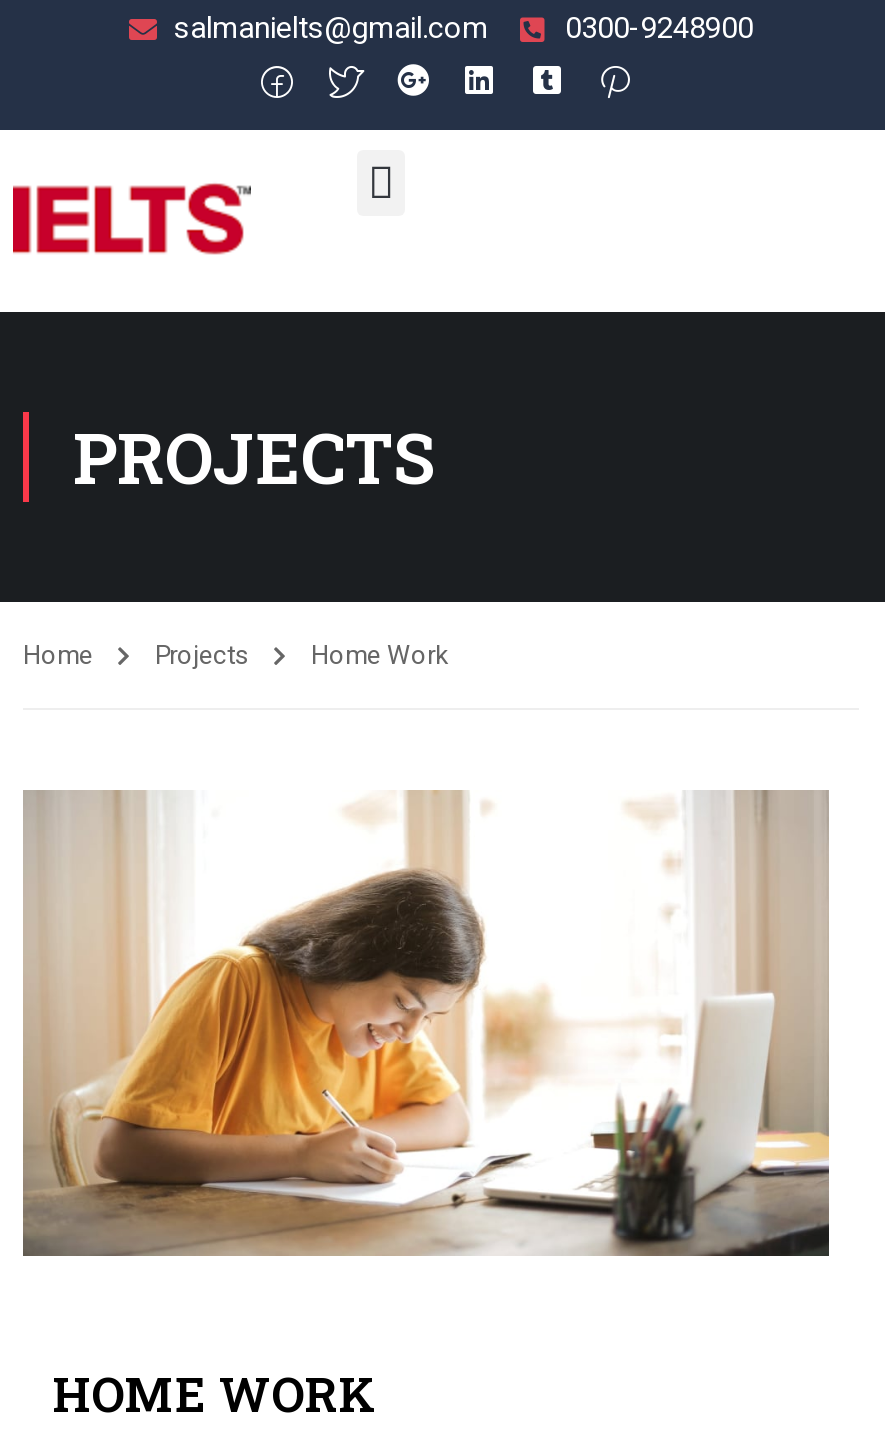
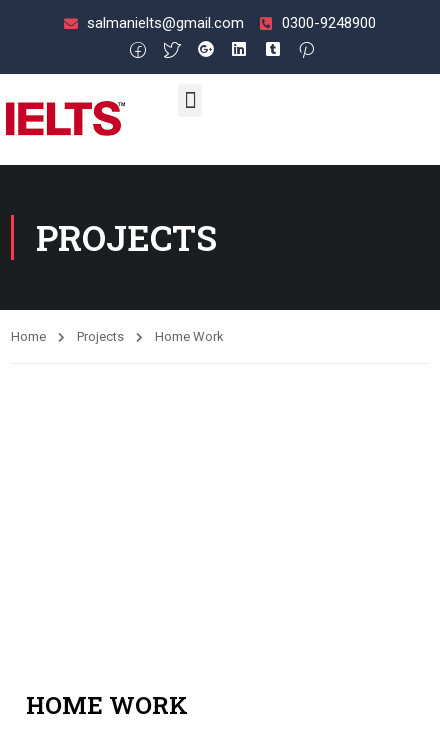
- [image]
